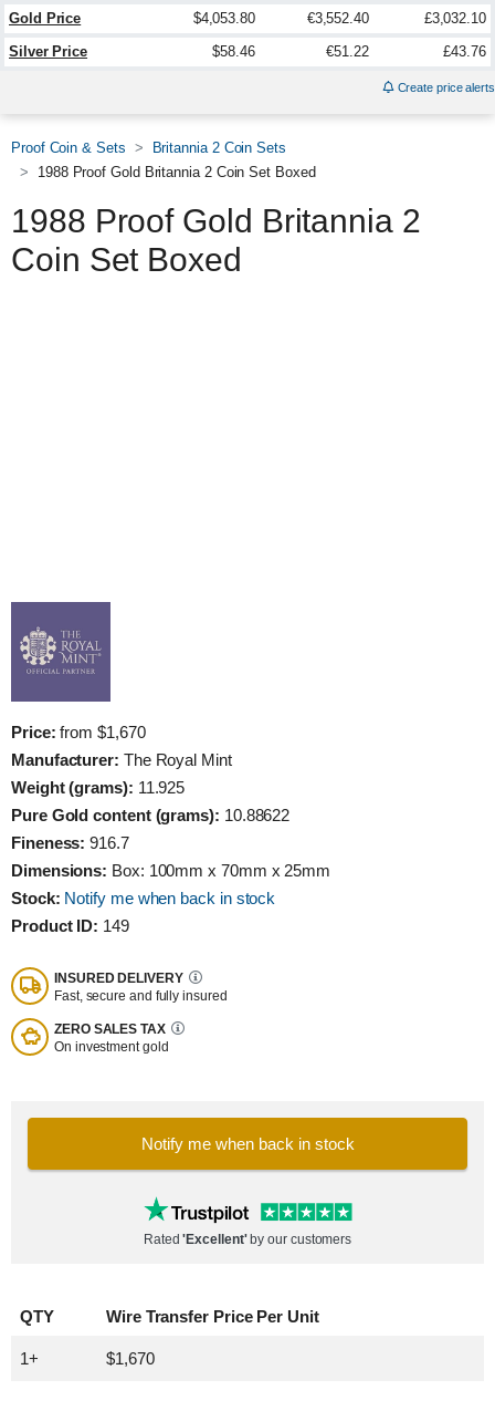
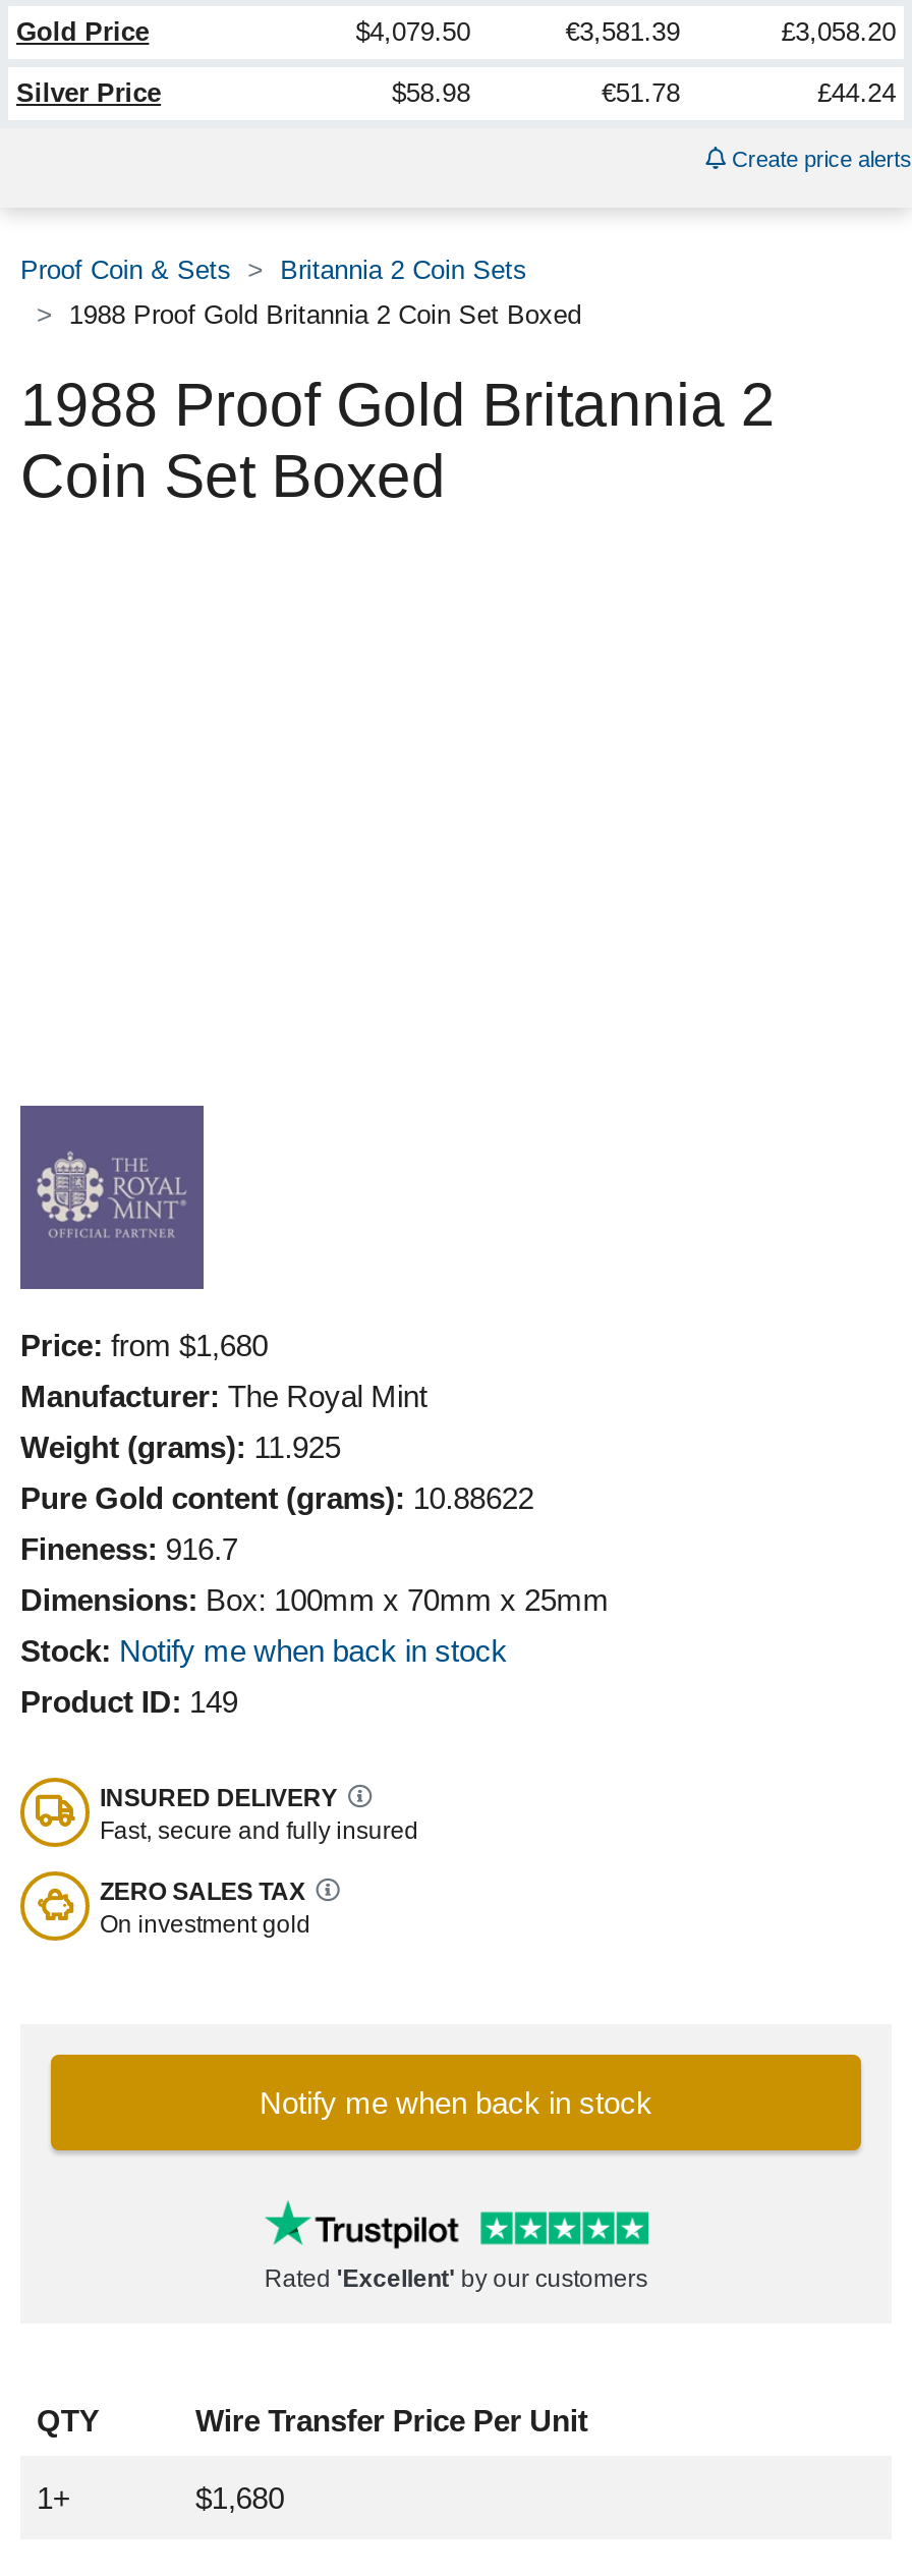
- $4,053.80
+ $4,079.50

- €3,552.40
+ €3,581.39

- £3,032.10
+ £3,058.20

- $58.46
+ $58.98

- €51.22
+ €51.78

- £43.76
+ £44.24

- Price: from $1,670
+ Price: from $1,680

- $1,670
+ $1,680
